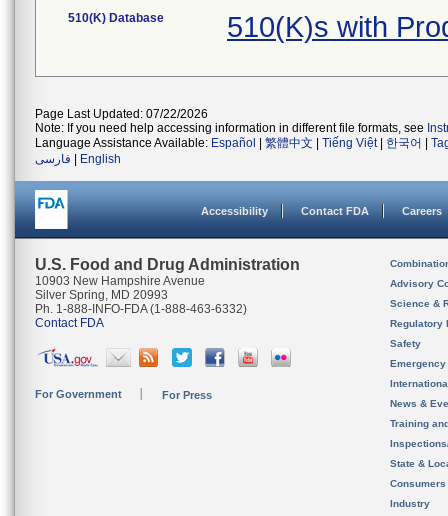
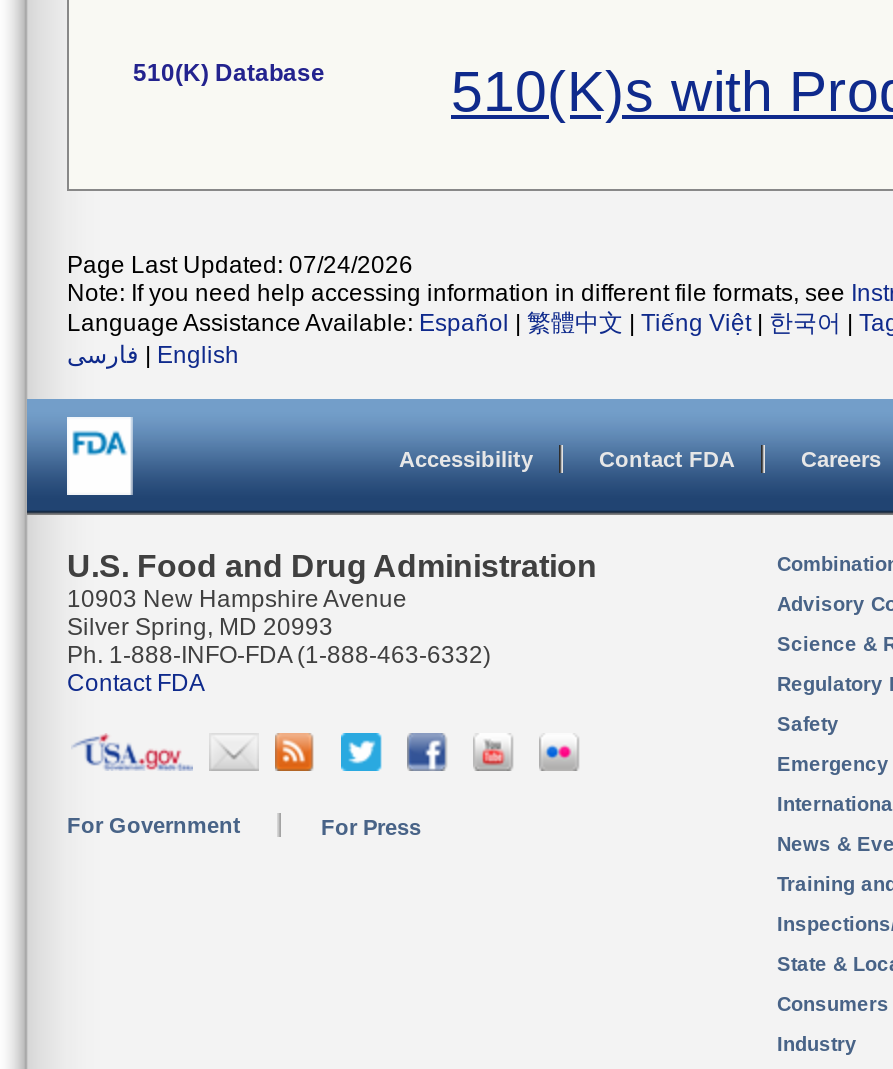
- Page Last Updated: 07/22/2026
+ Page Last Updated: 07/24/2026
